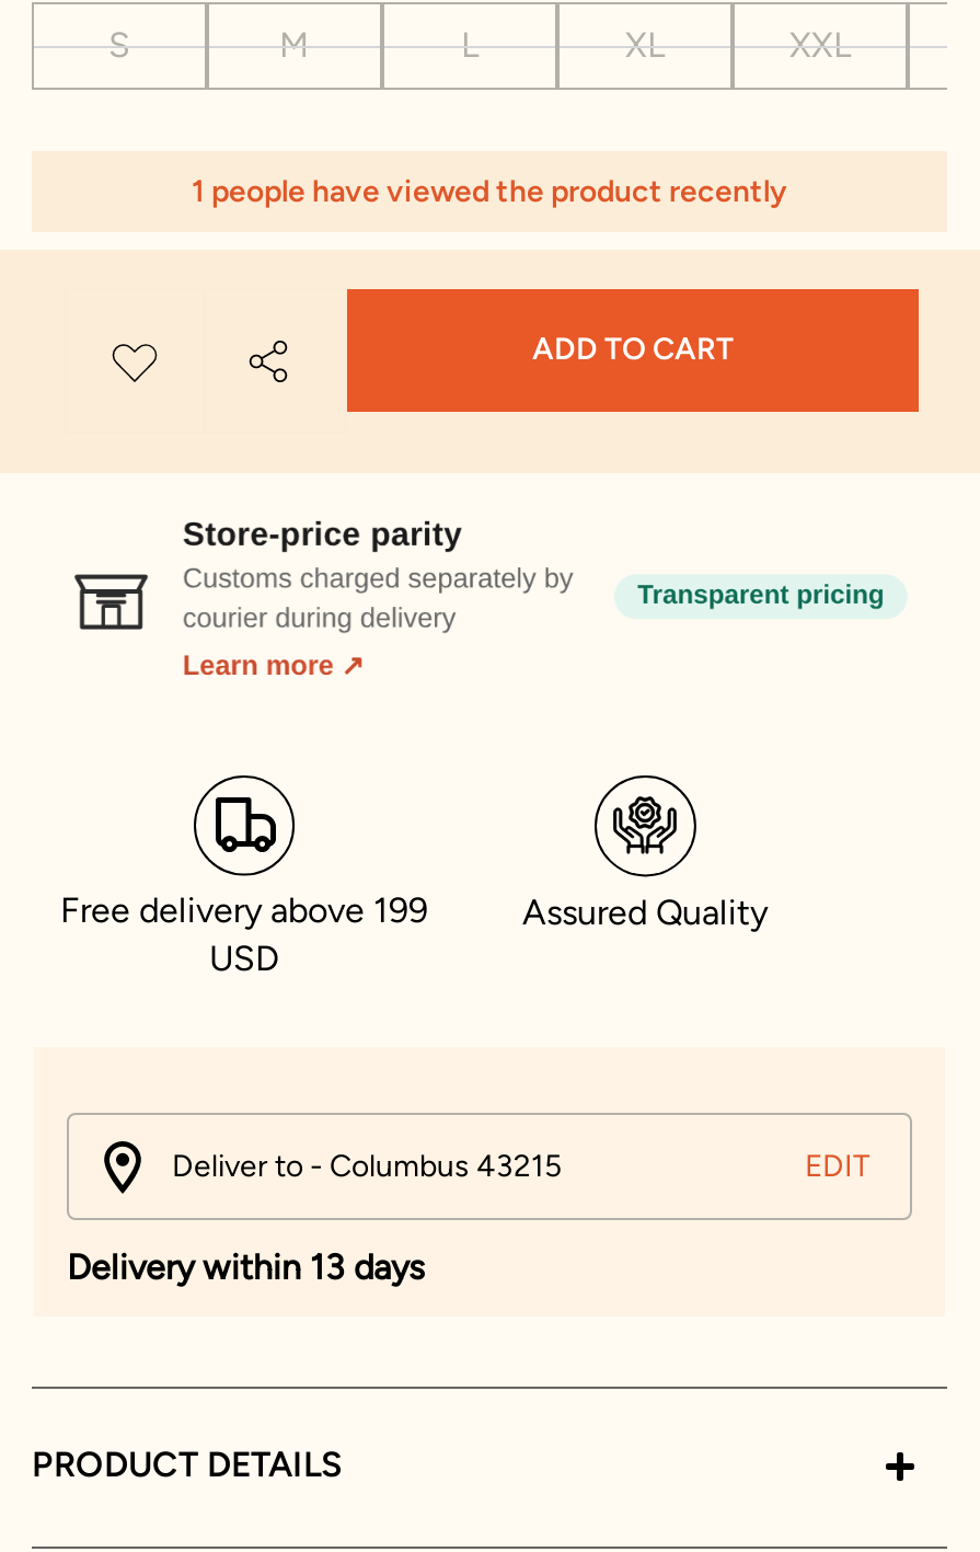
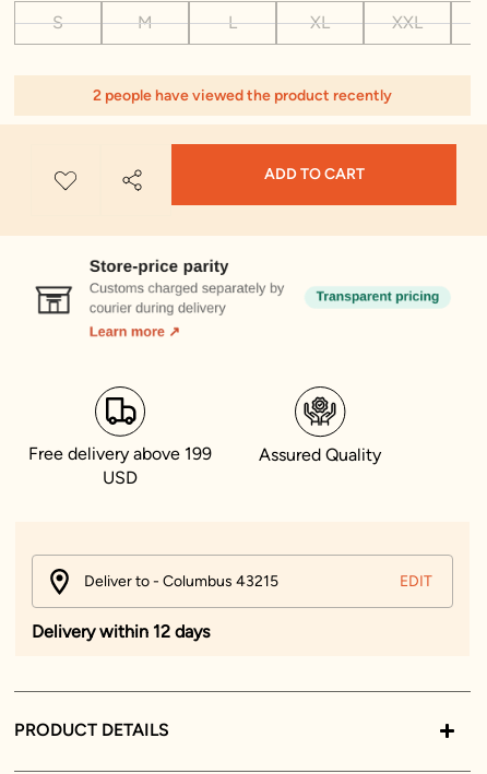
- 1 people have viewed the product recently
+ 2 people have viewed the product recently

- Delivery within 13 days
+ Delivery within 12 days
